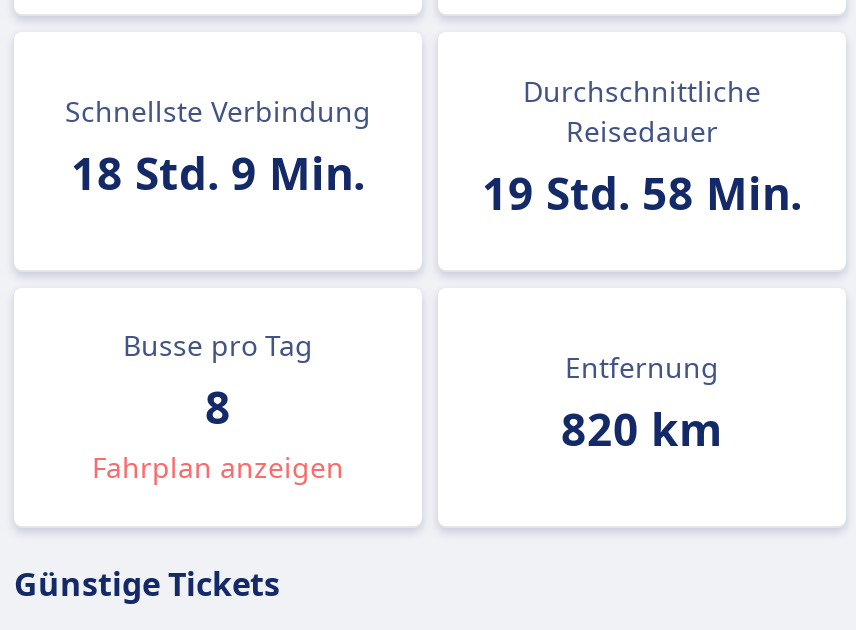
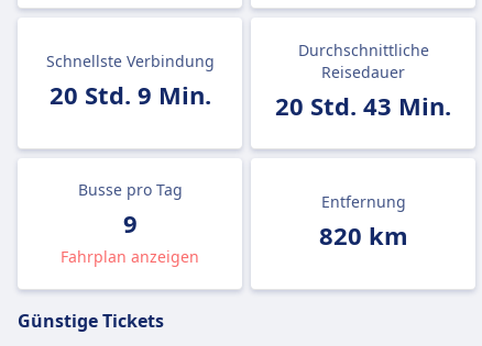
- 18 Std. 9 Min.
+ 20 Std. 9 Min.

- 19 Std. 58 Min.
+ 20 Std. 43 Min.

- 8
+ 9
